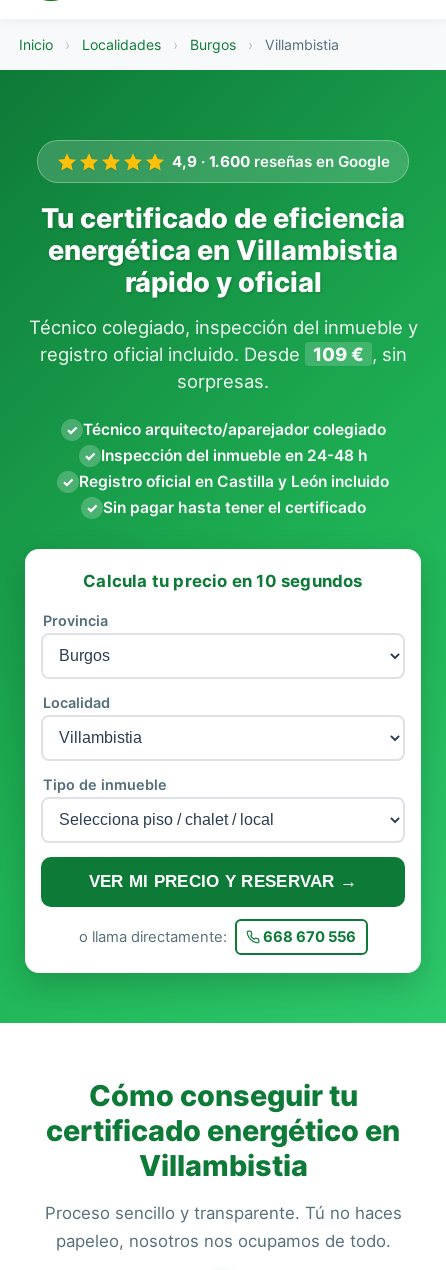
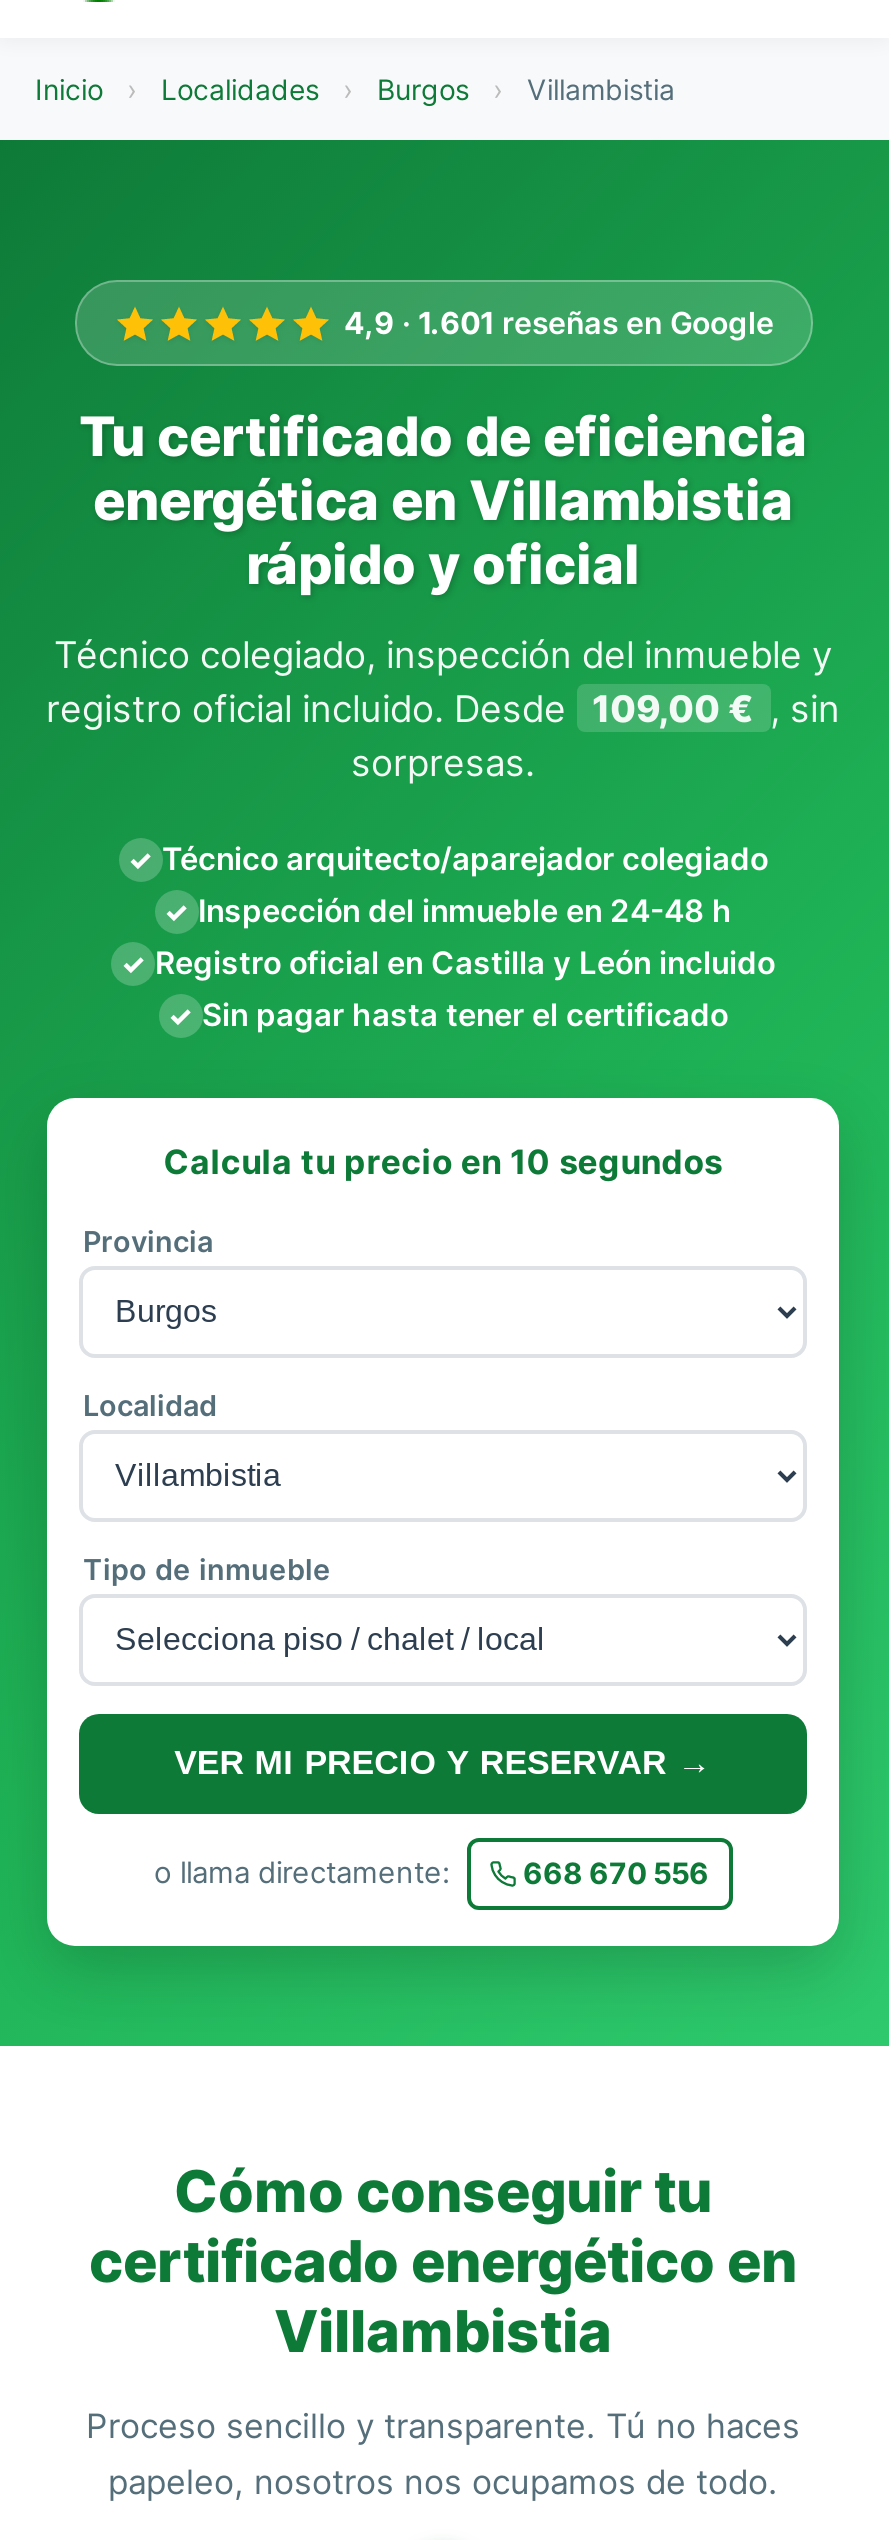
- 4,9 · 1.600 reseñas en Google
+ 4,9 · 1.601 reseñas en Google

- registro oficial incluido. Desde 109 € , sin
+ registro oficial incluido. Desde 109,00 € , sin
